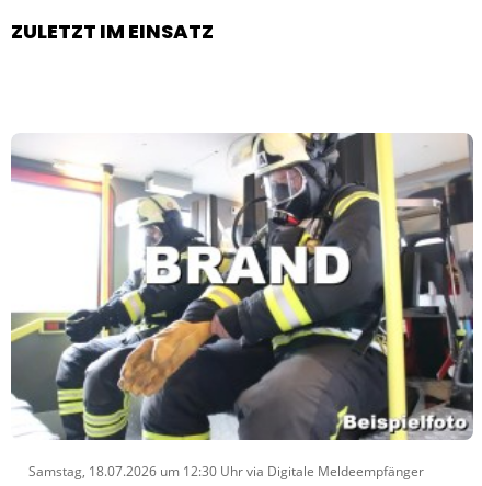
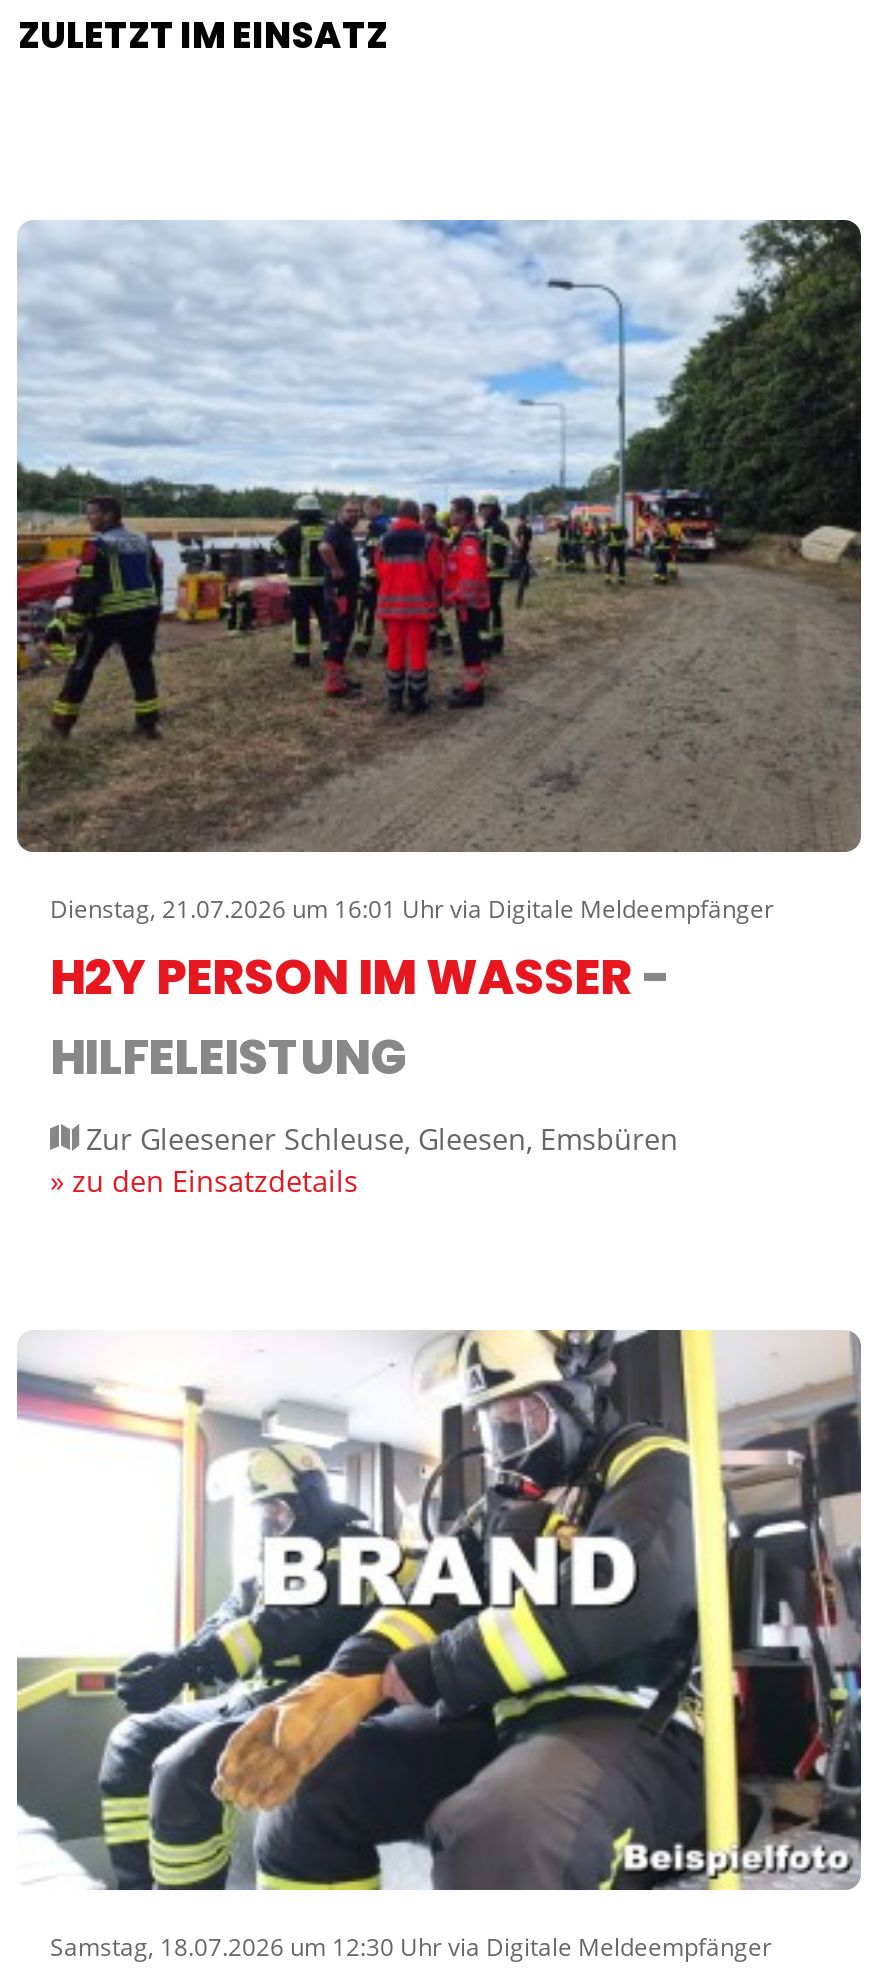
+ [image]
+ Dienstag, 21.07.2026 um 16:01 Uhr via Digitale Meldeempfänger
+ H2Y PERSON IM WASSER -
+ HILFELEISTUNG
+ Zur Gleesener Schleuse, Gleesen, Emsbüren
+ » zu den Einsatzdetails
